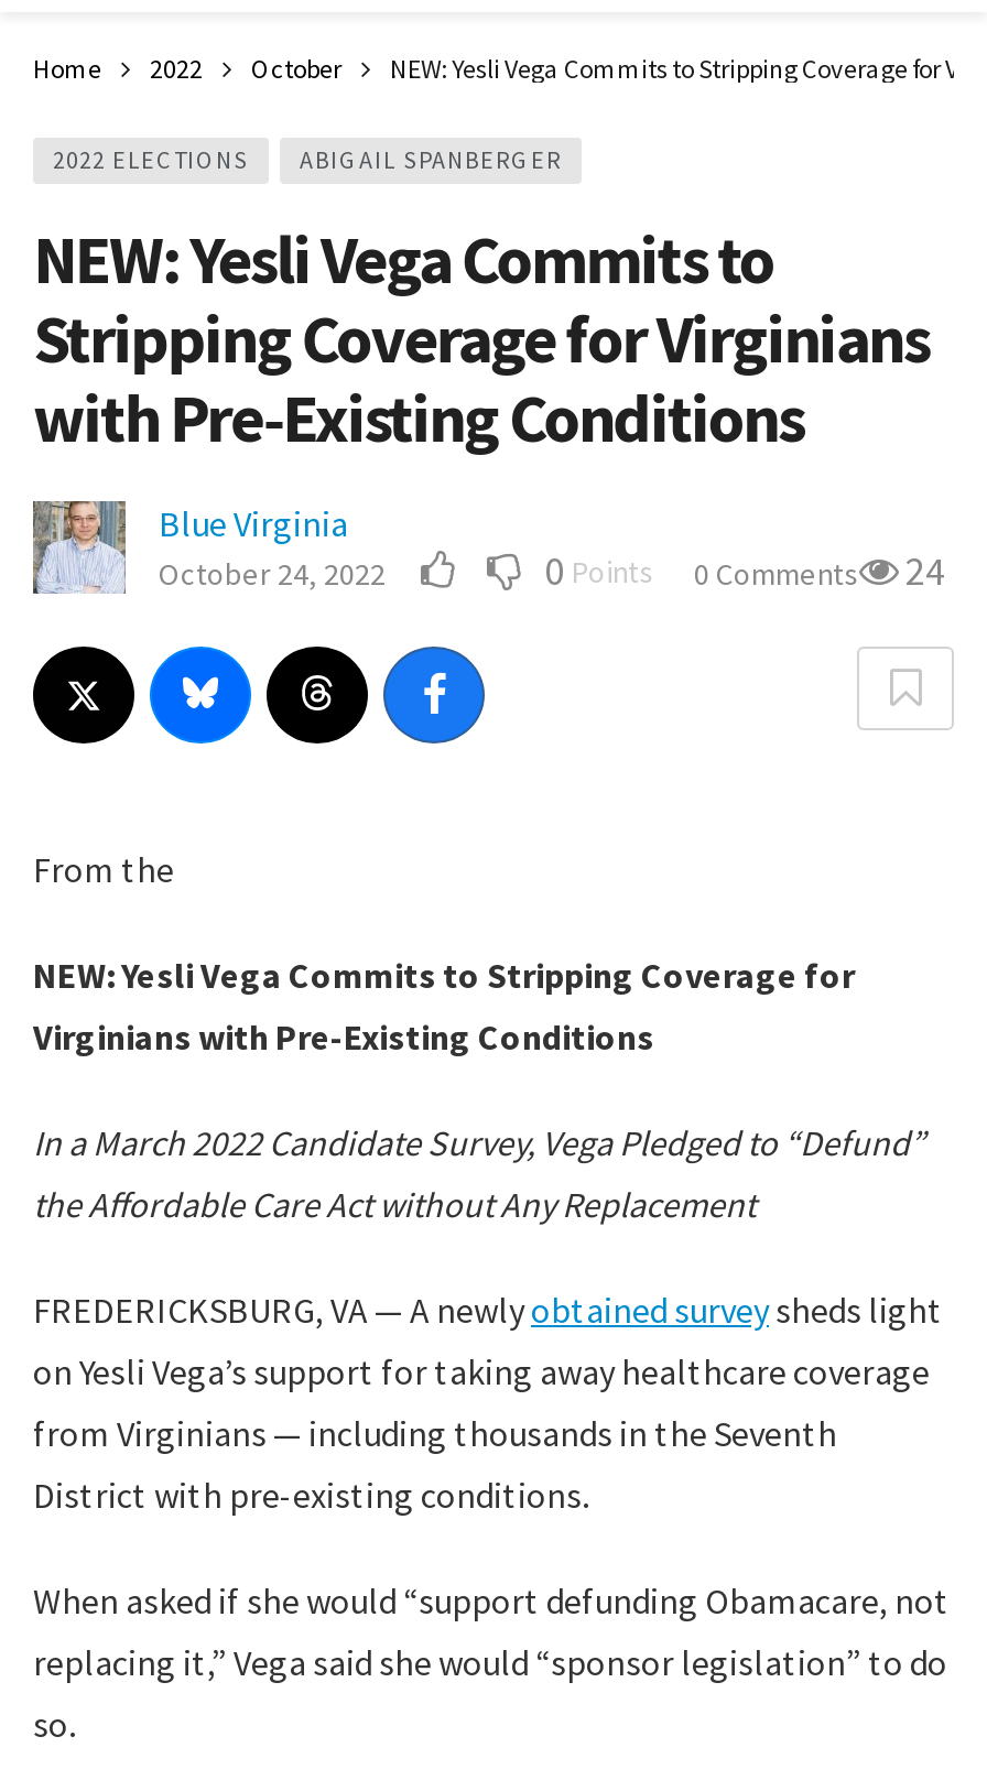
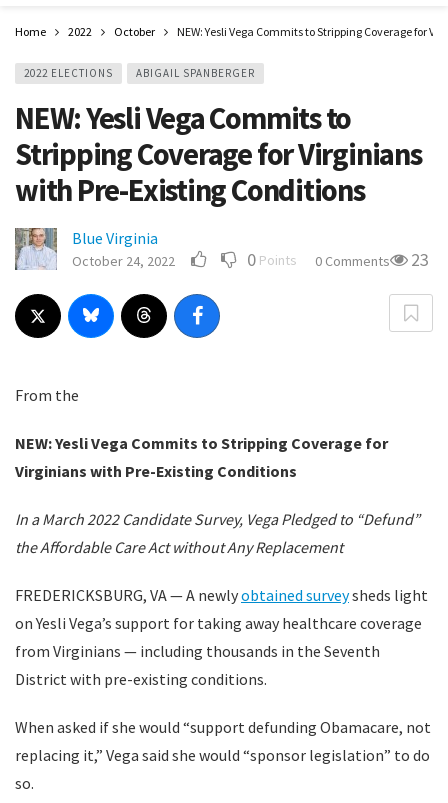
- 0 Points 0 Comments 24
+ 0 Points 0 Comments 23
